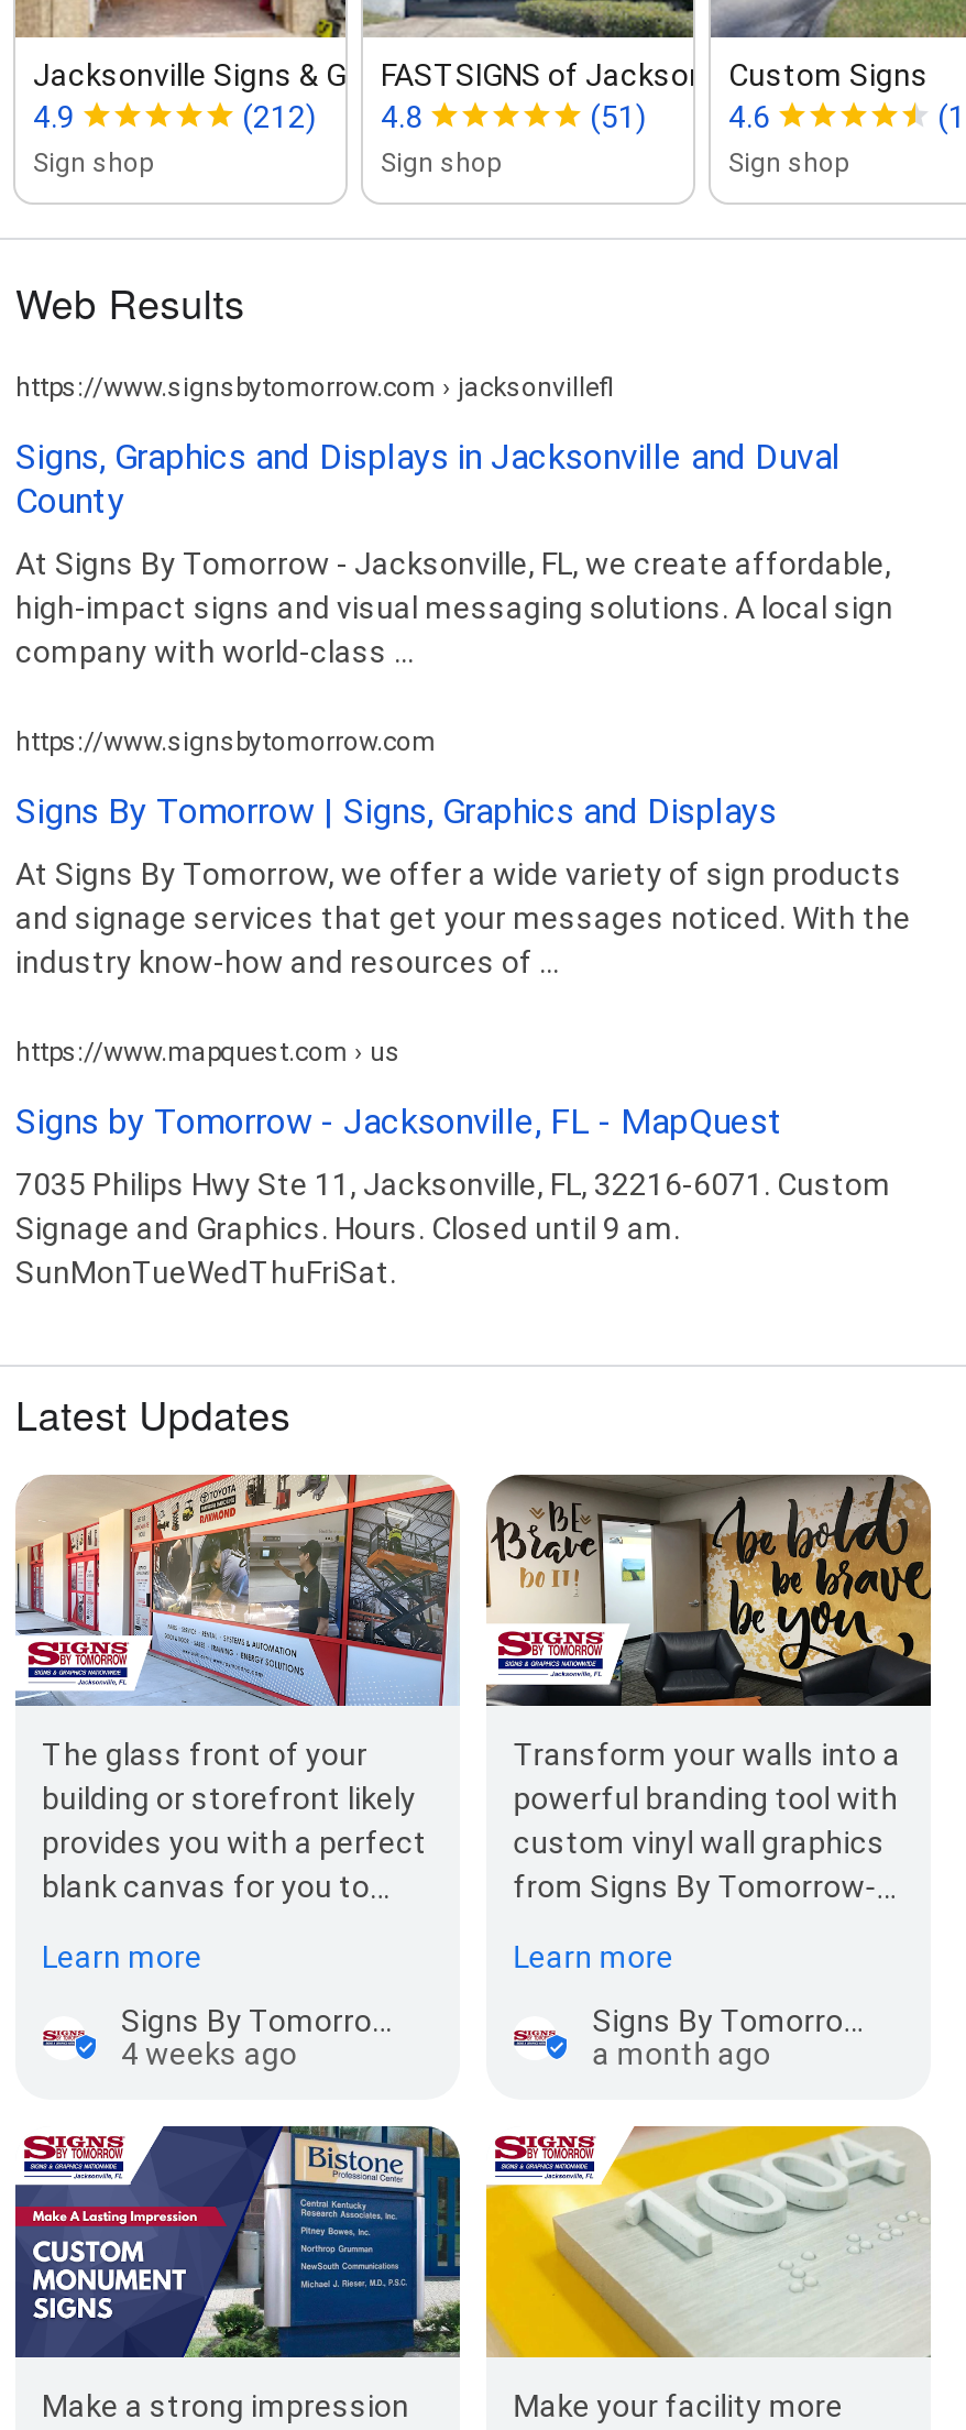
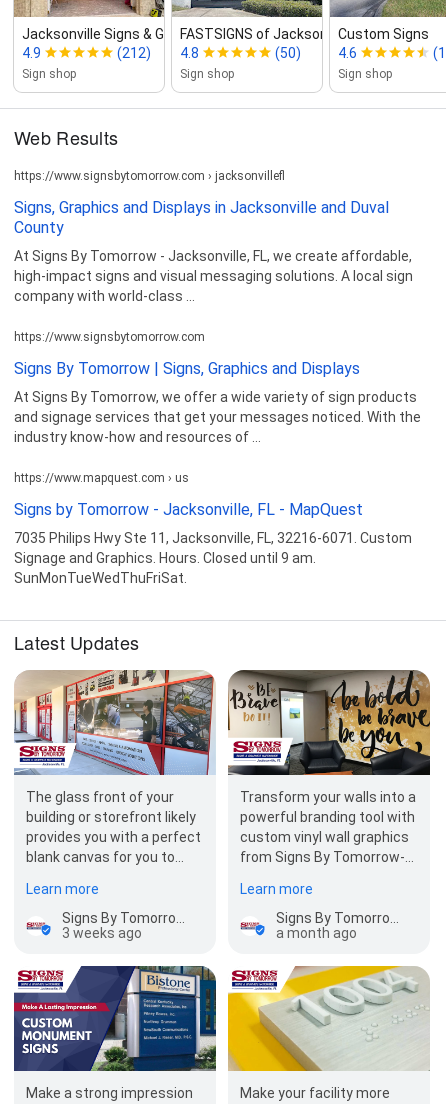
- (51)
+ (50)

- 4 weeks ago
+ 3 weeks ago
